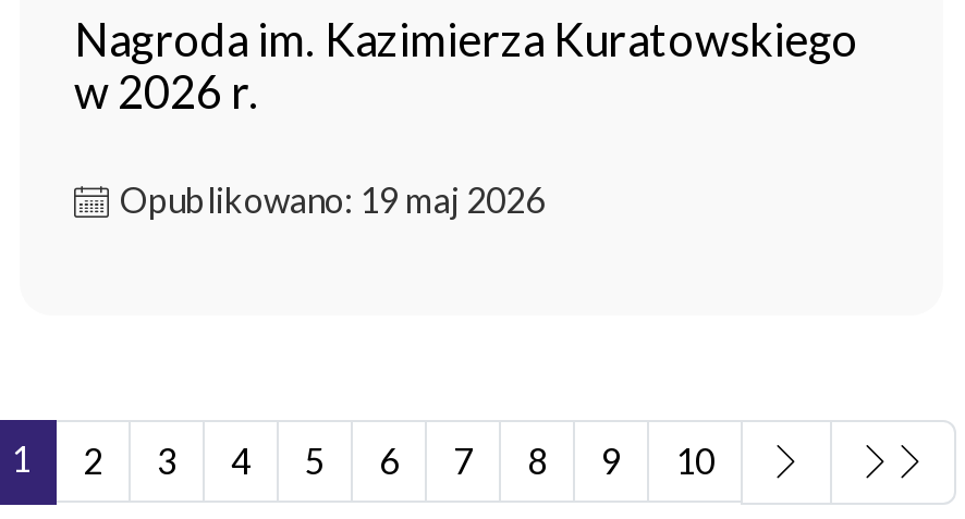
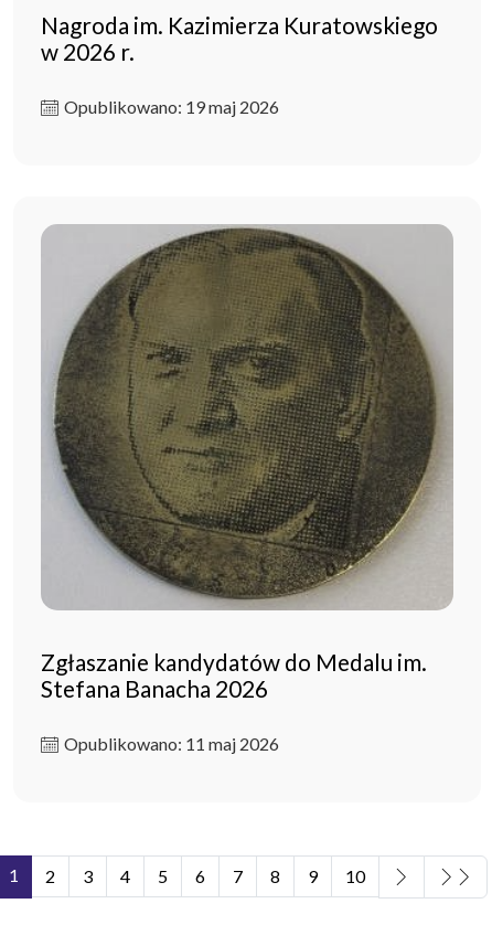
+ [image]
+ Zgłaszanie kandydatów do Medalu im.
+ Stefana Banacha 2026
+ Opublikowano: 11 maj 2026
